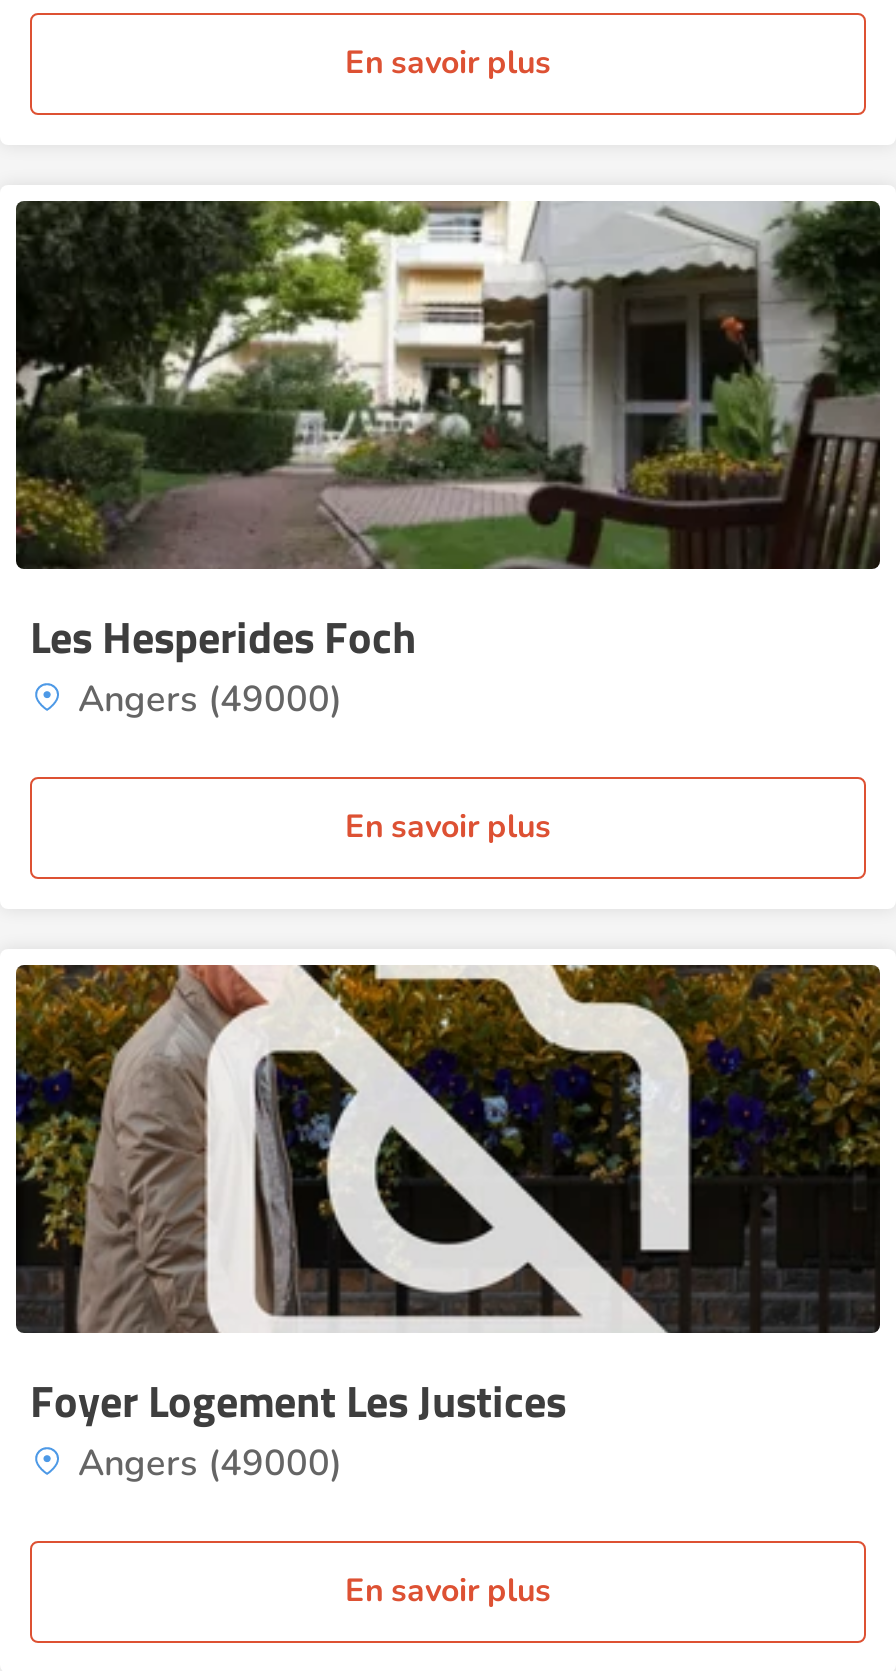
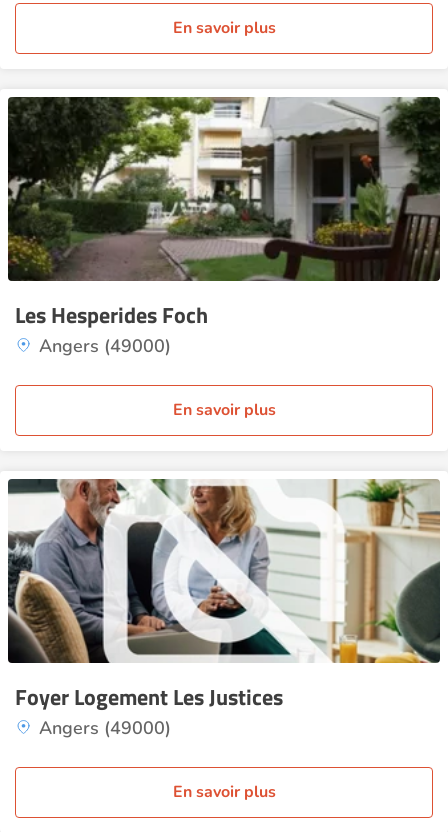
- [image]
+ [image]
